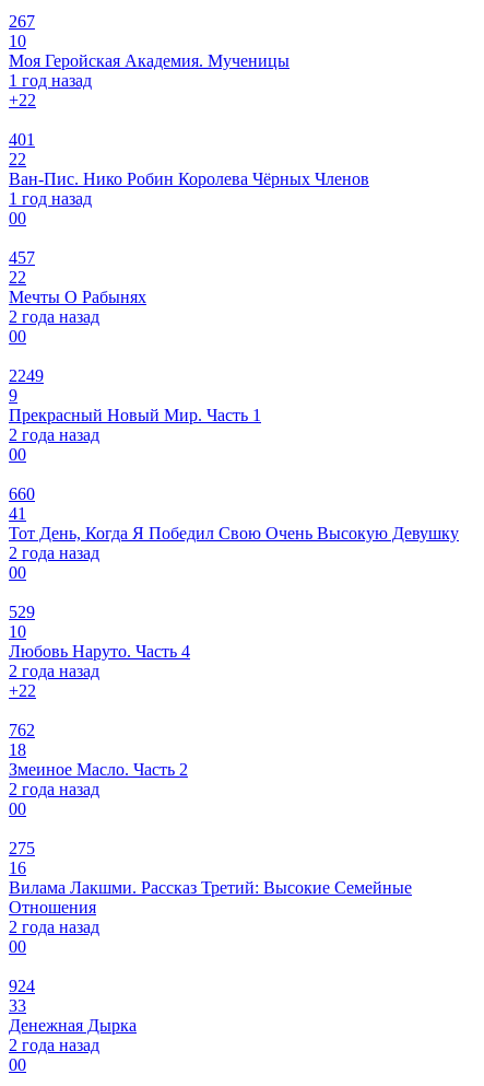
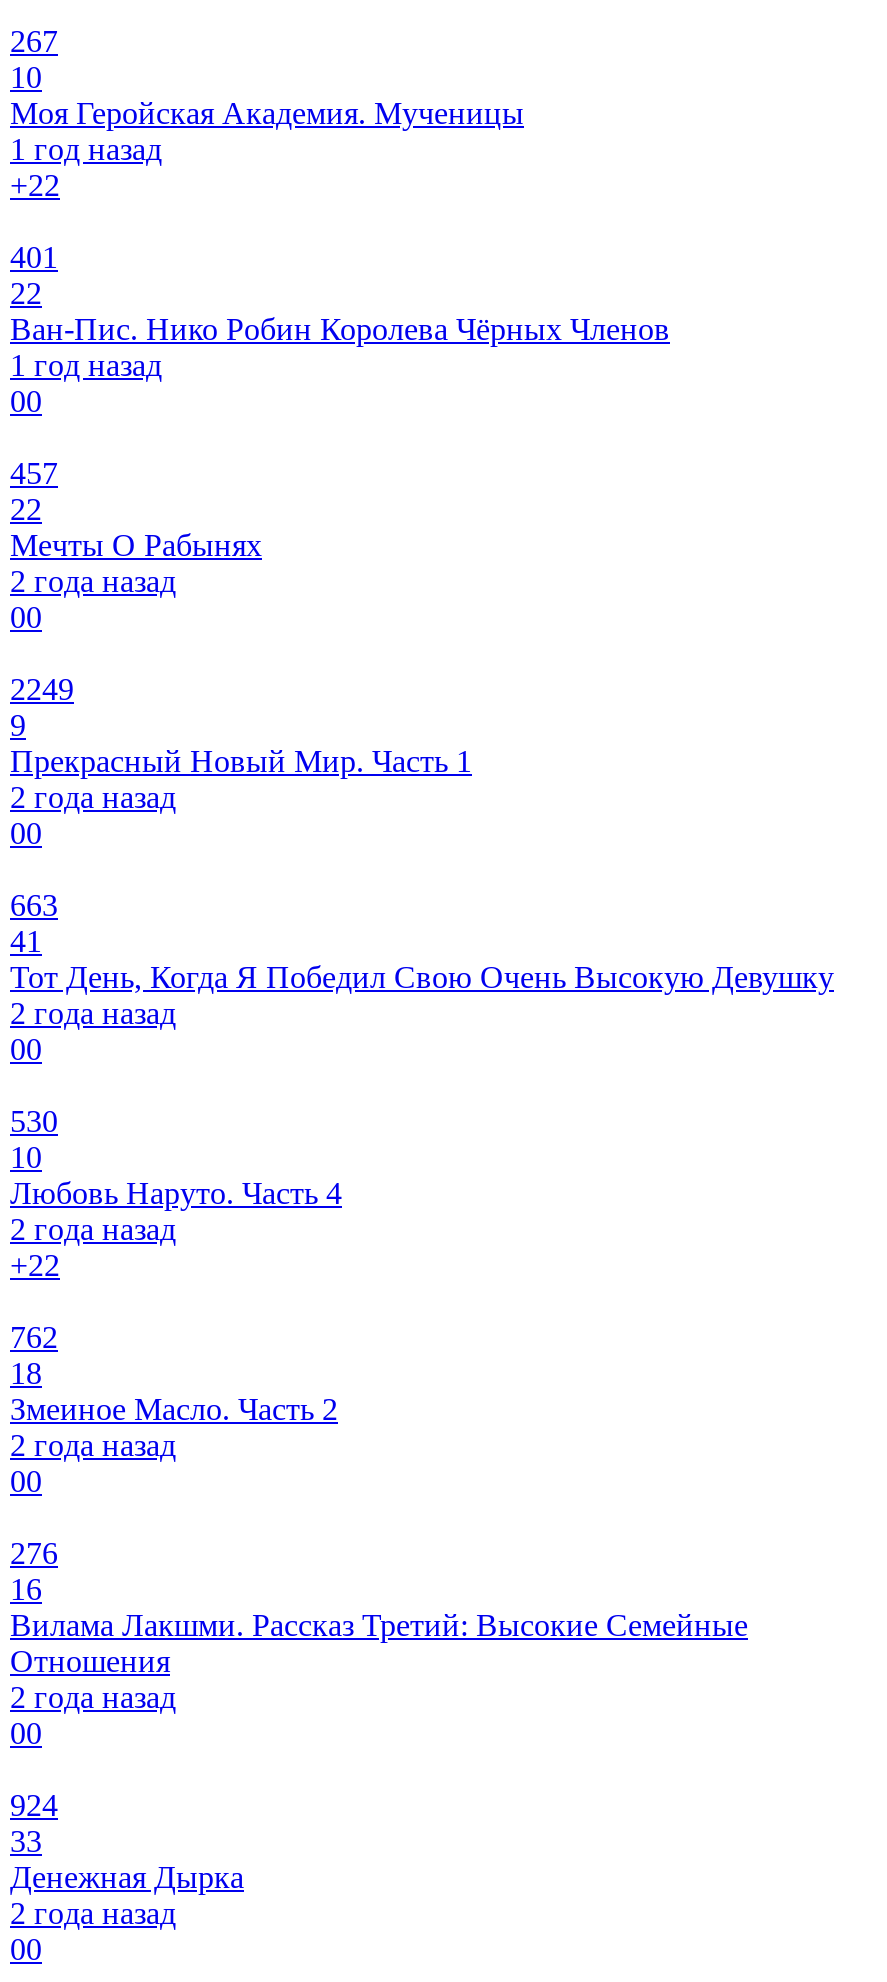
- 660
+ 663

- 529
+ 530

- 275
+ 276
